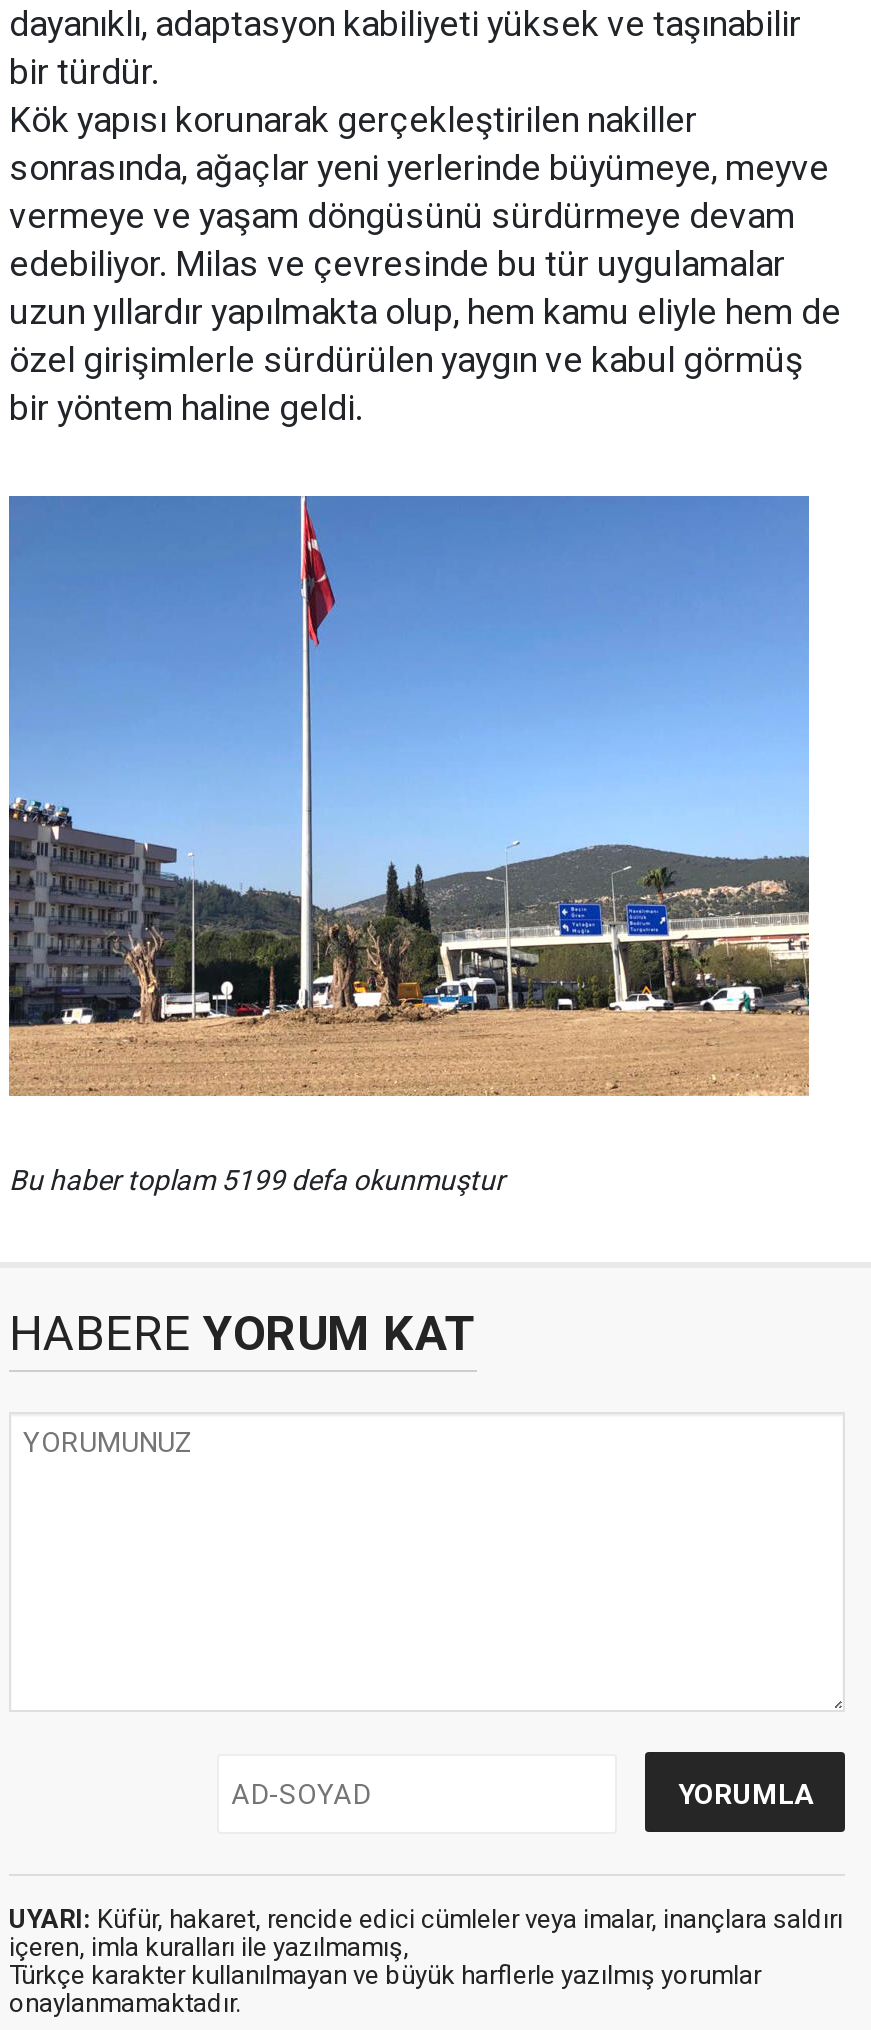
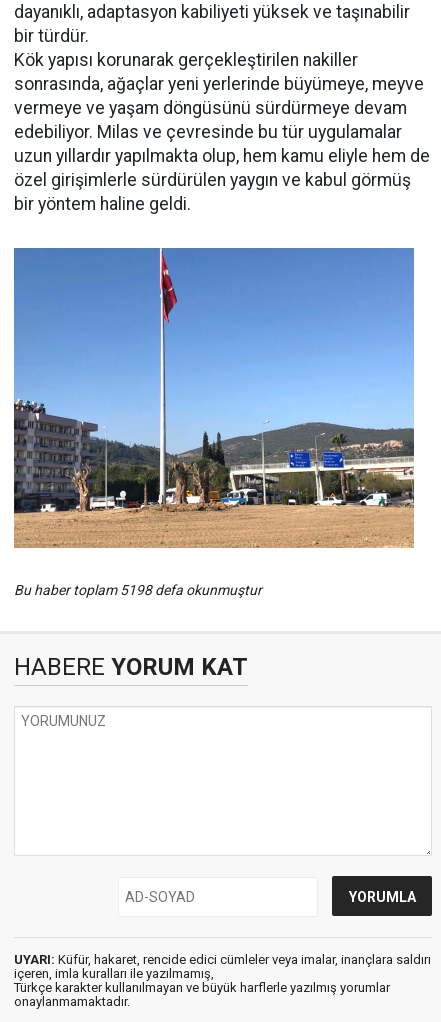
- Bu haber toplam 5199 defa okunmuştur
+ Bu haber toplam 5198 defa okunmuştur
